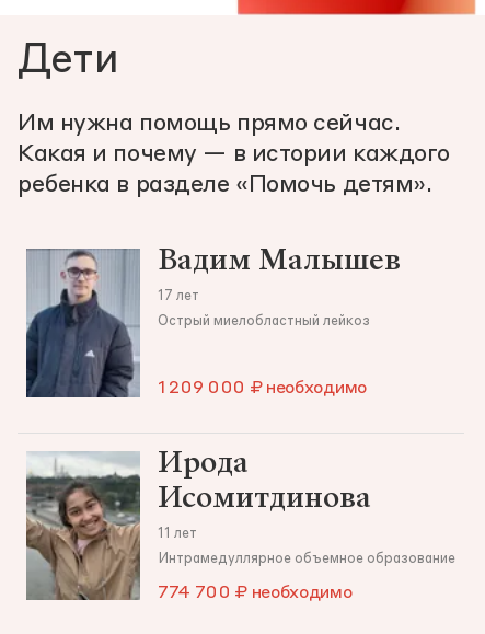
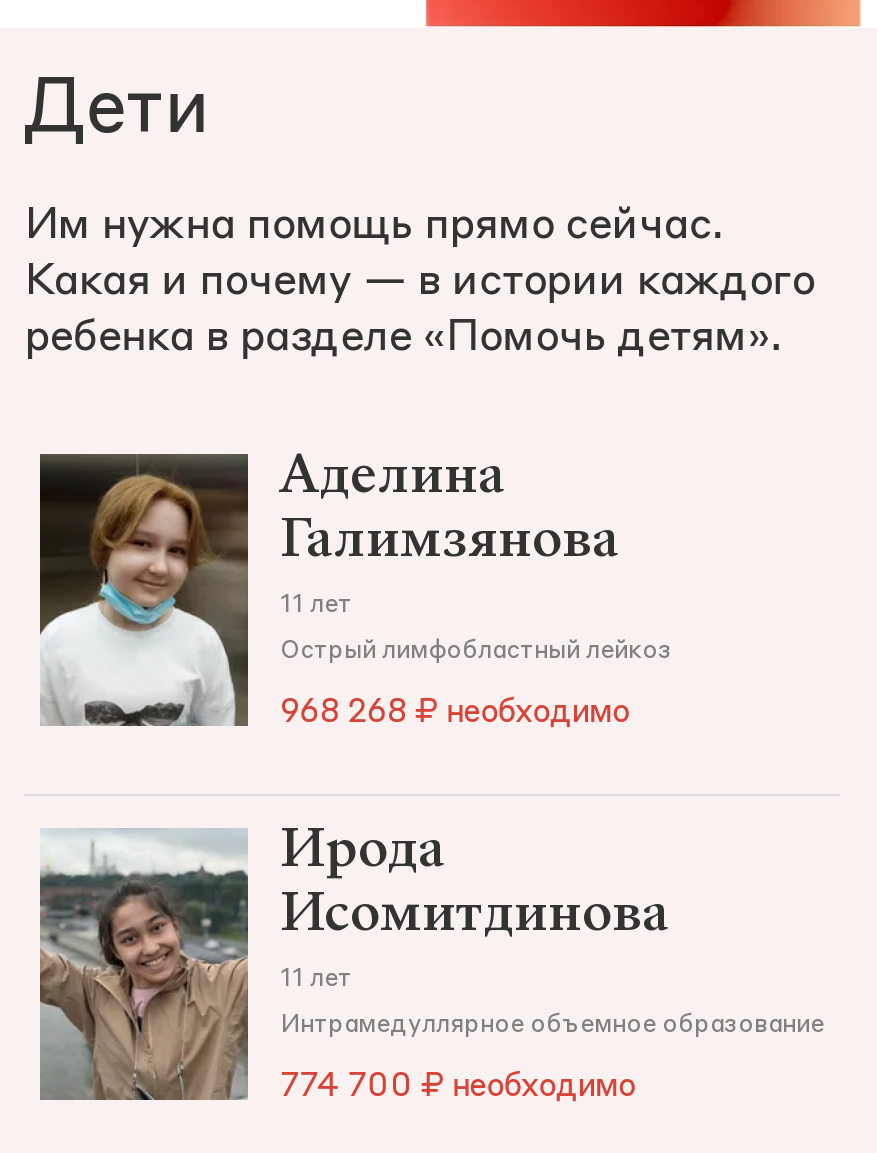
- [image]
- Вадим Малышев
- 17 лет
+ [image]
+ Аделина
+ Галимзянова
+ 11 лет

- Острый миелобластный лейкоз
+ Острый лимфобластный лейкоз

- 1 209 000 ₽ необходимо
+ 968 268 ₽ необходимо
